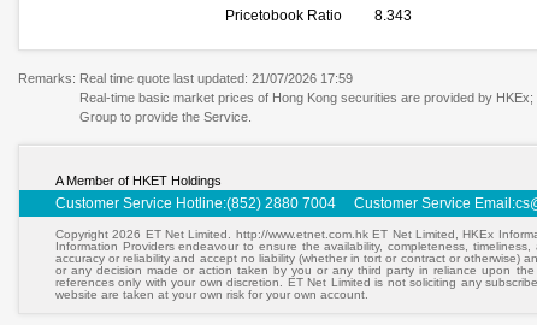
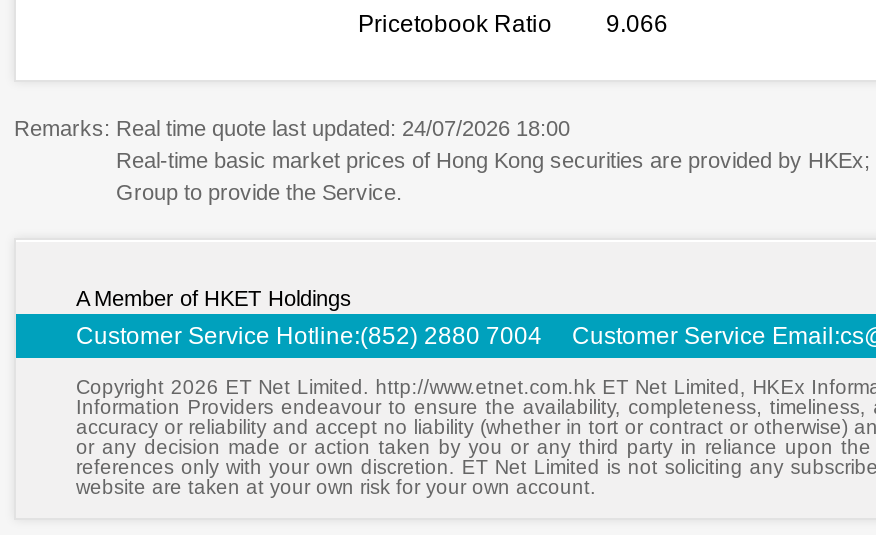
- Pricetobook Ratio 8.343
+ Pricetobook Ratio 9.066

- Remarks: Real time quote last updated: 21/07/2026 17:59
+ Remarks: Real time quote last updated: 24/07/2026 18:00
